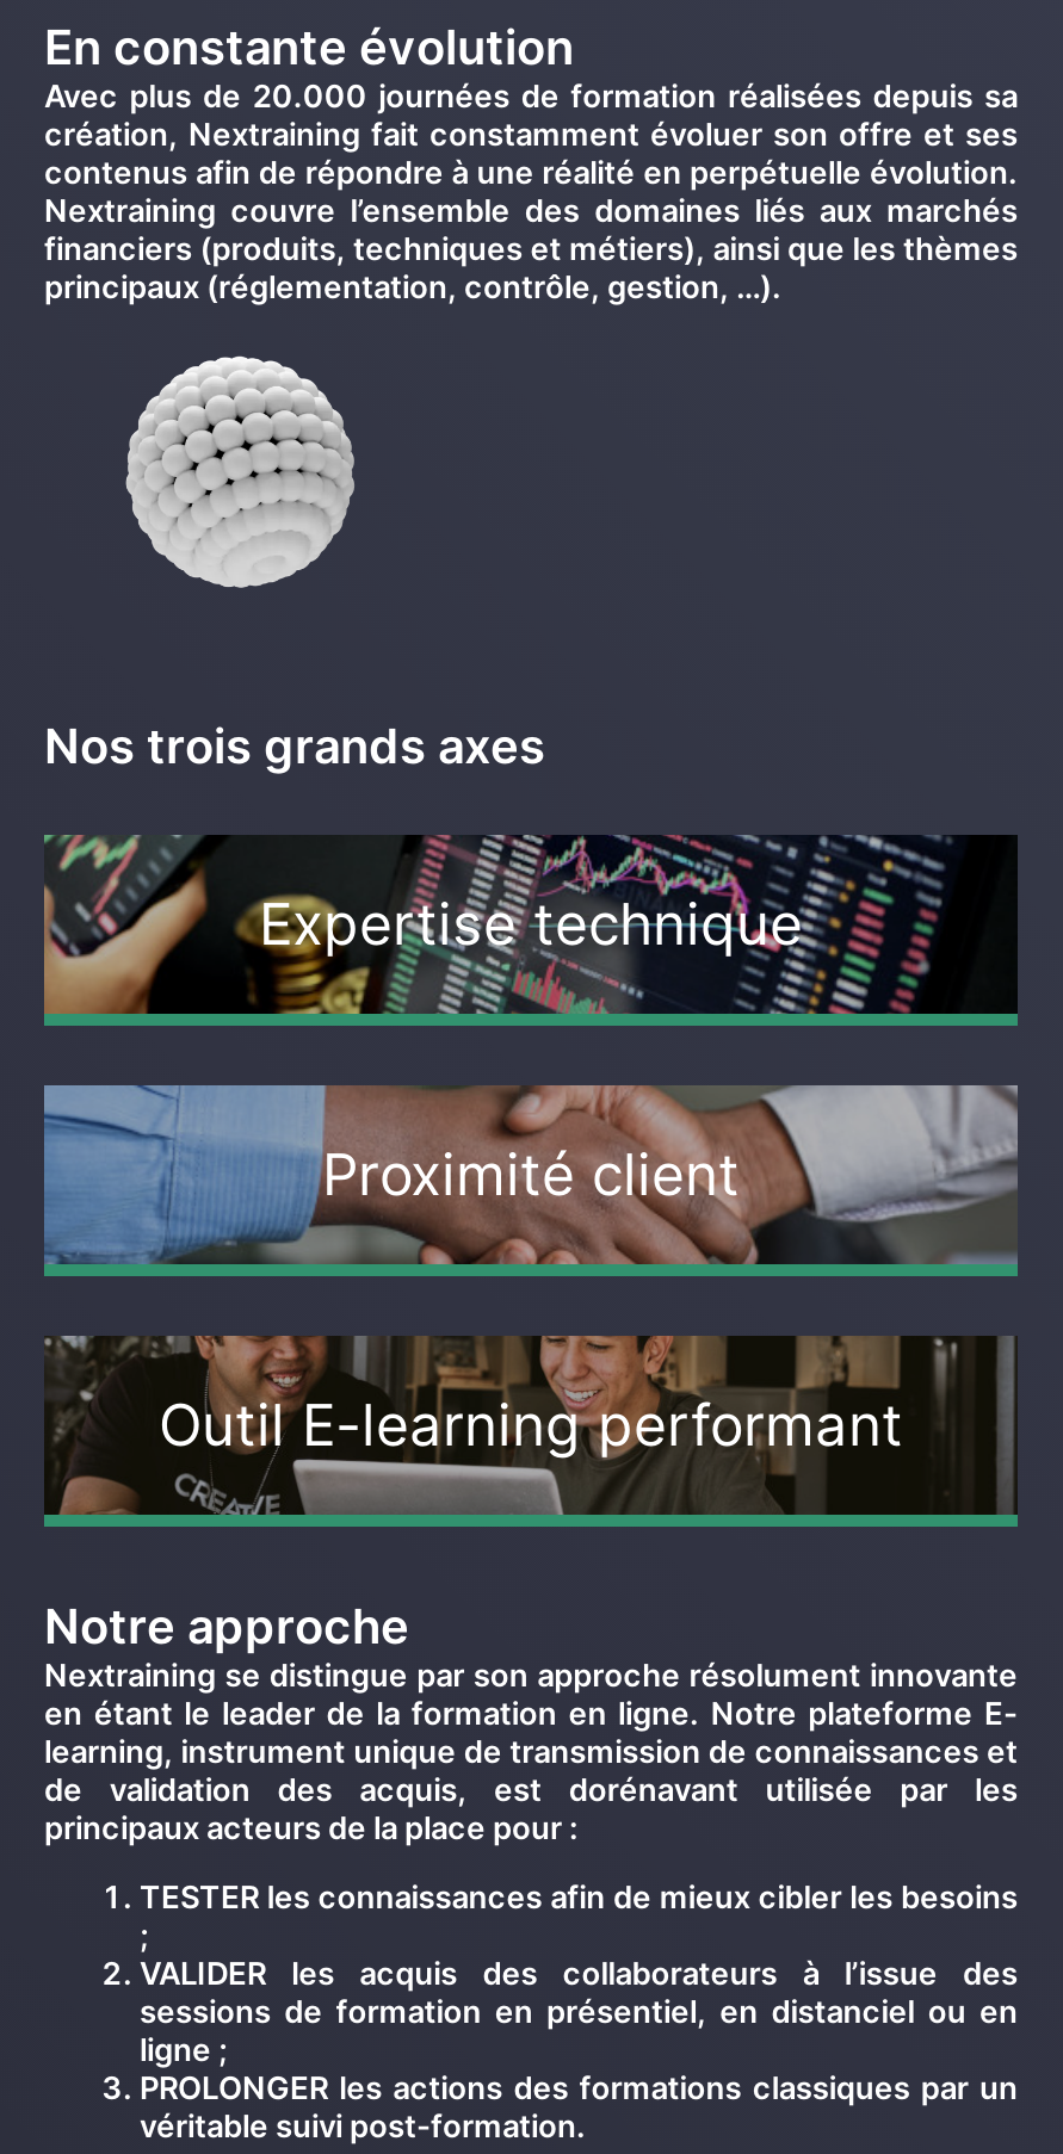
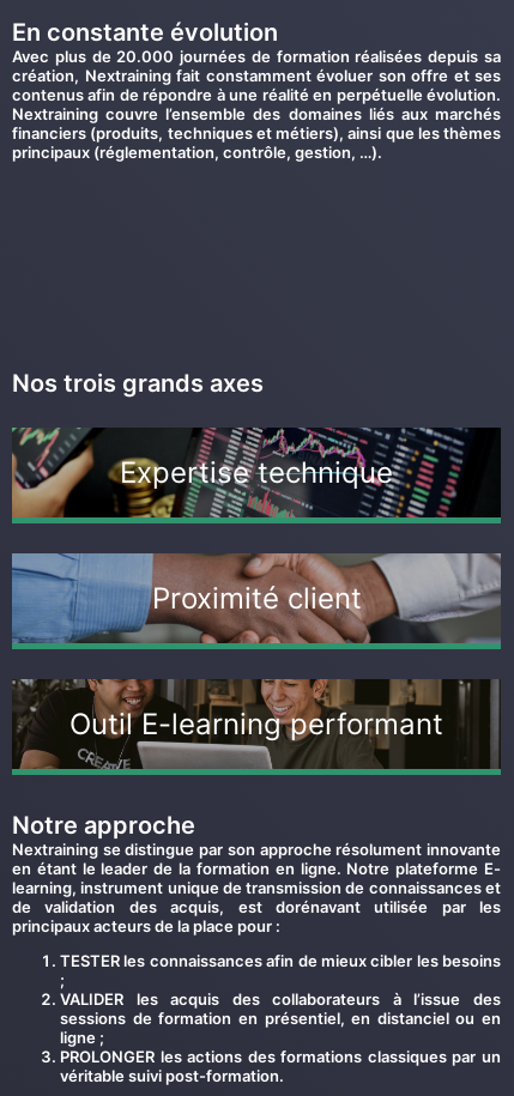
- [image]
